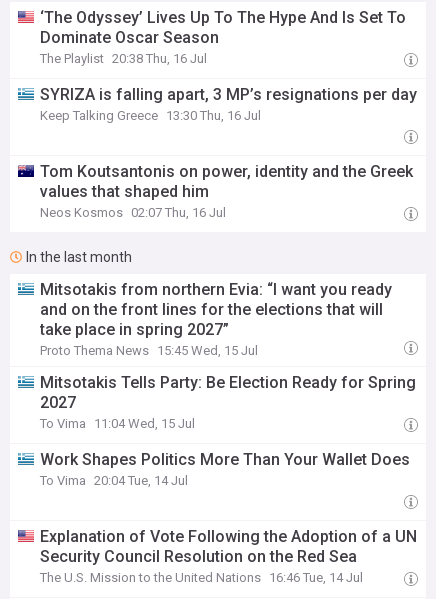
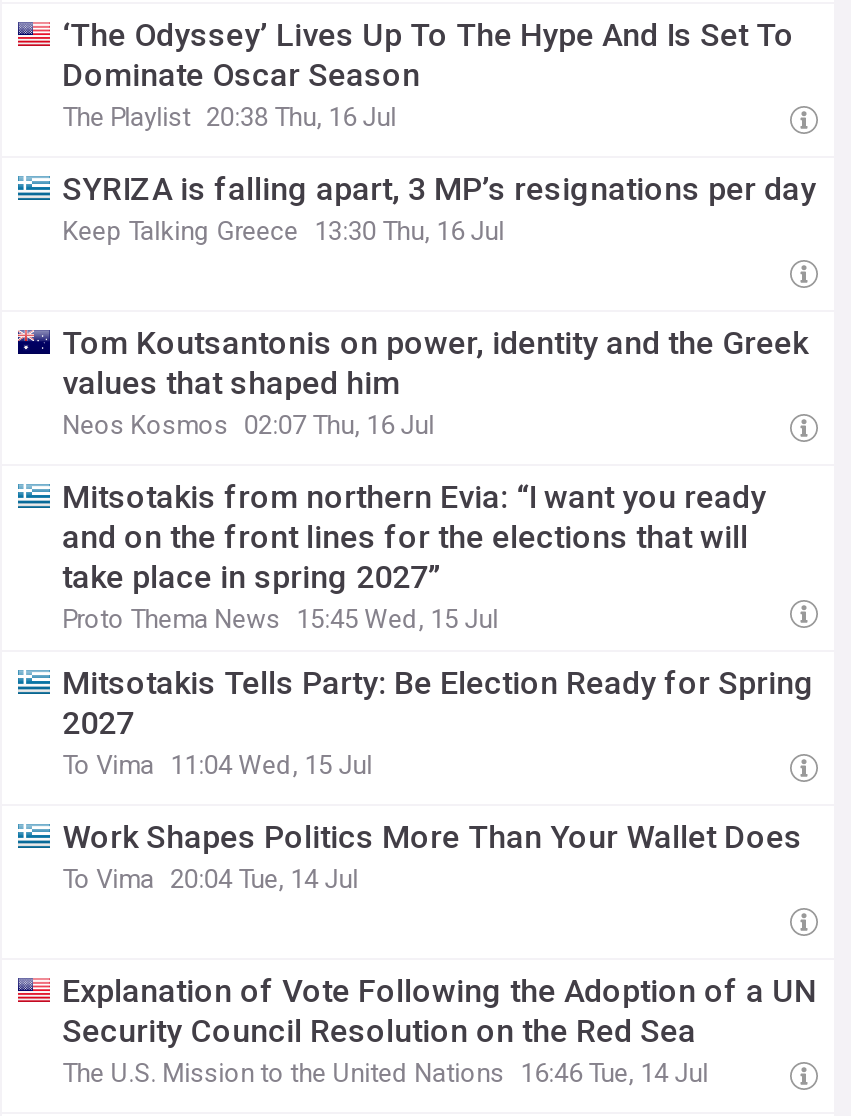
- In the last month
